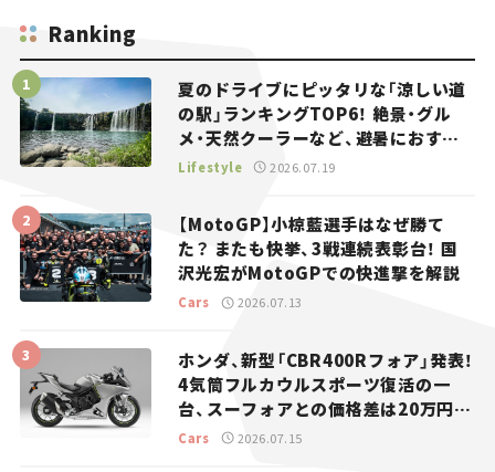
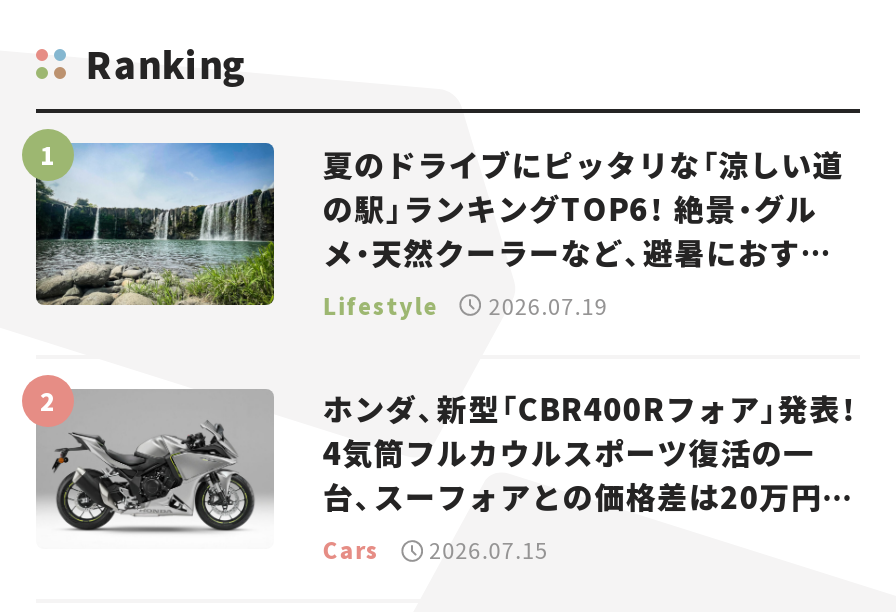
- [image]
- 【MotoGP】小椋藍選手はなぜ勝て
- た？ またも快挙、3戦連続表彰台！ 国
- 沢光宏がMotoGPでの快進撃を解説
- Cars
- 2026.07.13
